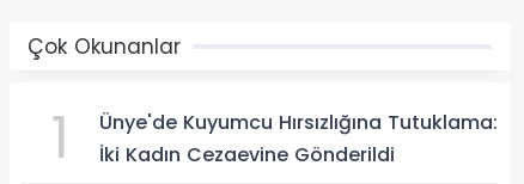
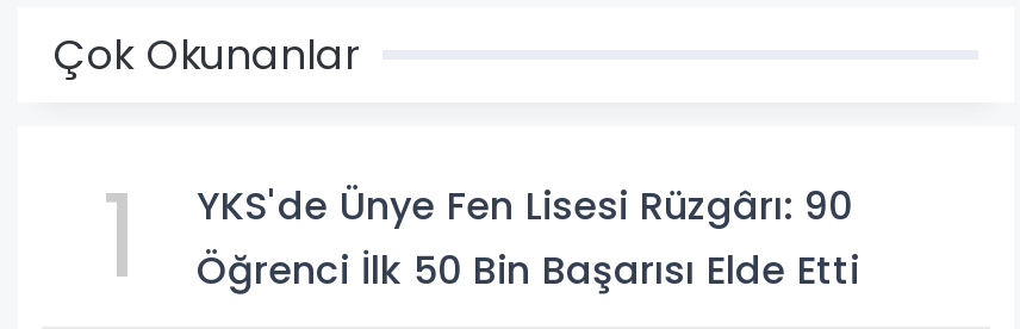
- Ünye'de Kuyumcu Hırsızlığına Tutuklama:
- İki Kadın Cezaevine Gönderildi
+ YKS'de Ünye Fen Lisesi Rüzgârı: 90
+ Öğrenci İlk 50 Bin Başarısı Elde Etti
